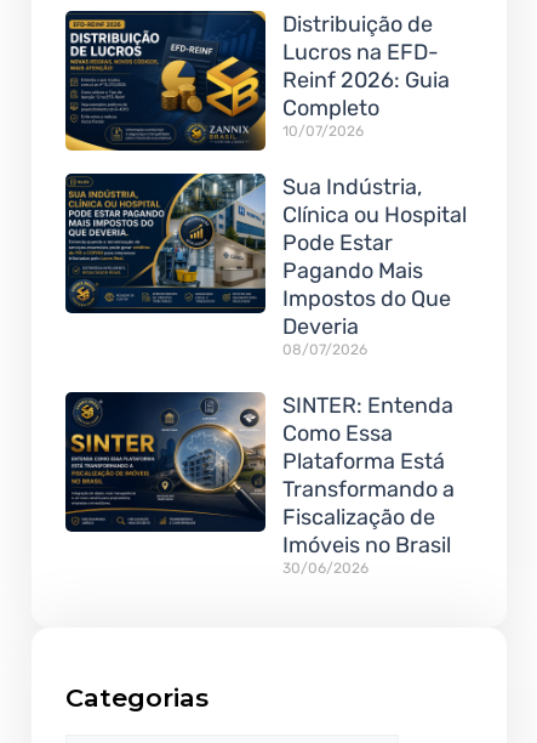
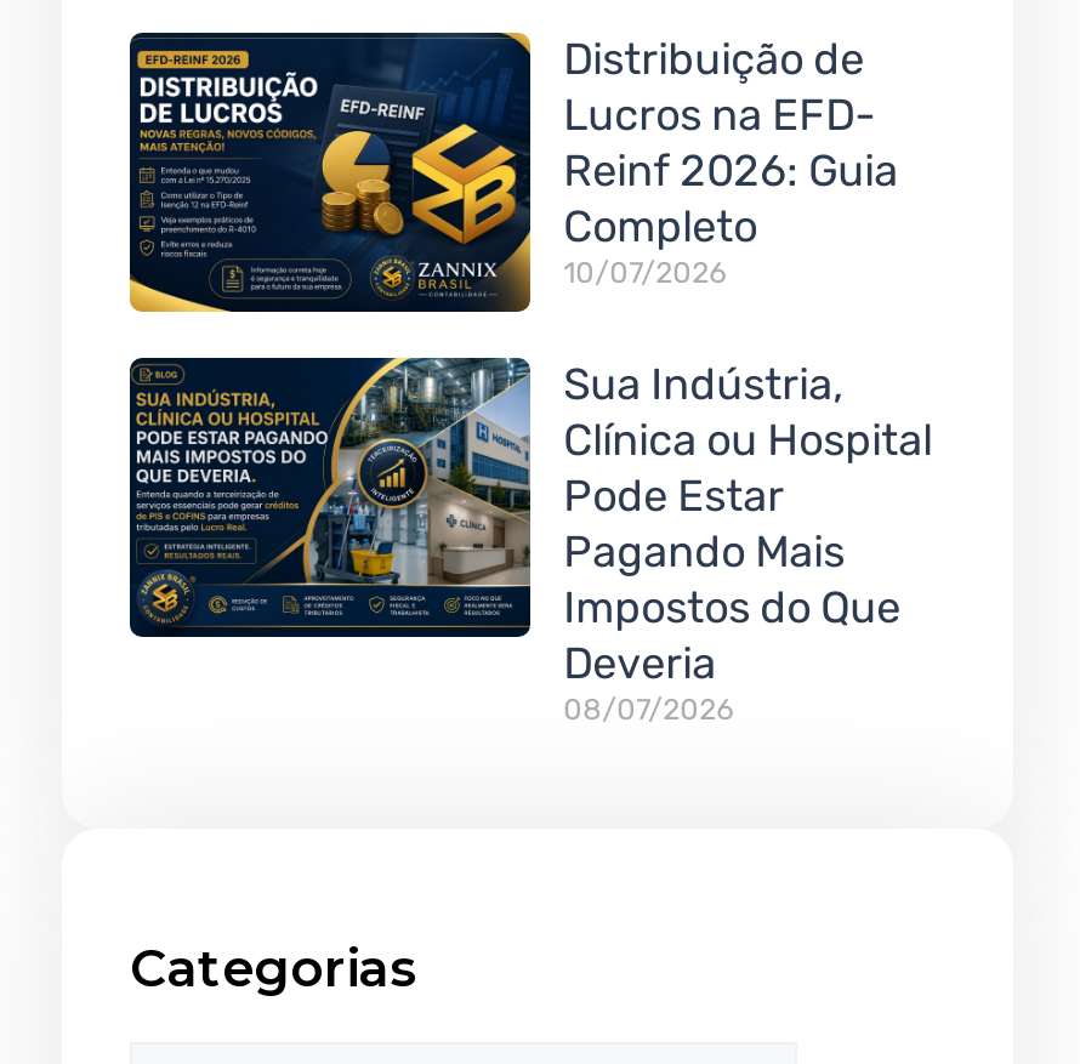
- [image]
- SINTER: Entenda
- Como Essa
- Plataforma Está
- Transformando a
- Fiscalização de
- Imóveis no Brasil
- 30/06/2026
